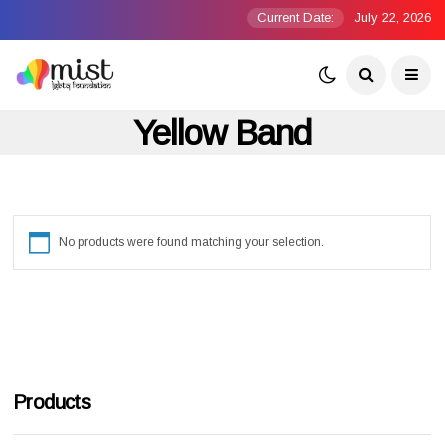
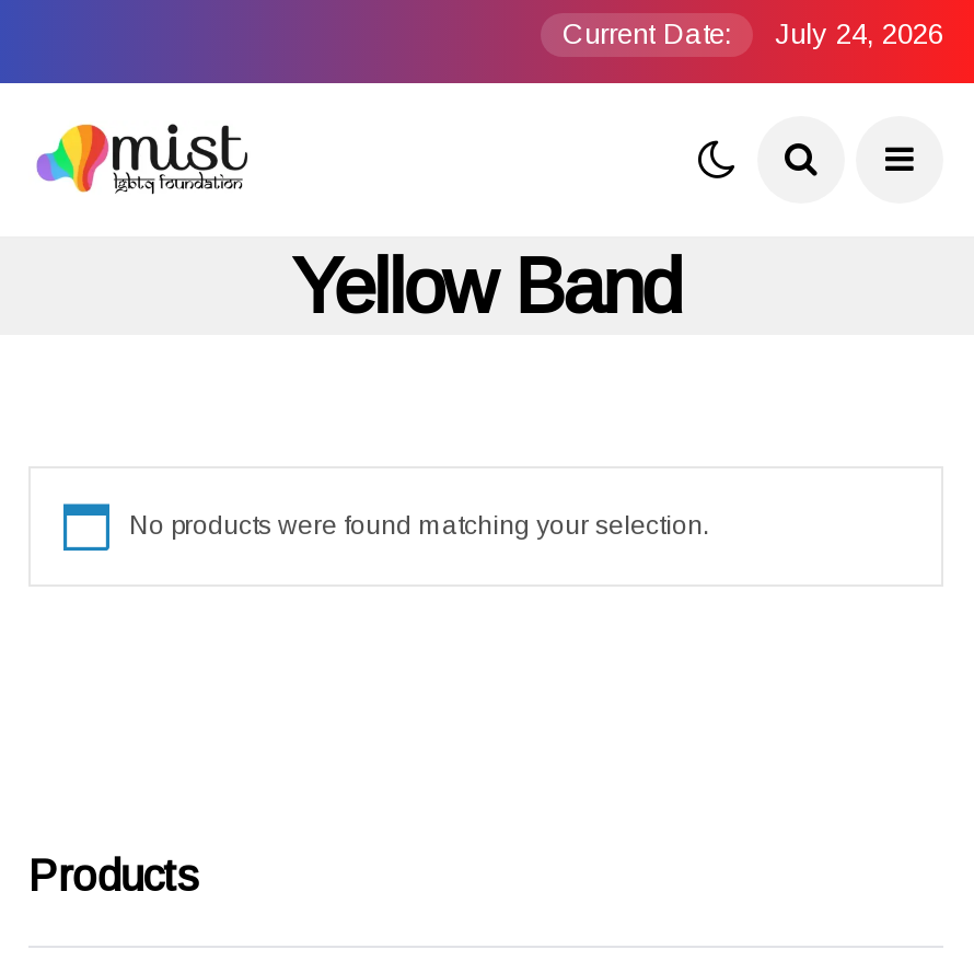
- Current Date: July 22, 2026
+ Current Date: July 24, 2026
